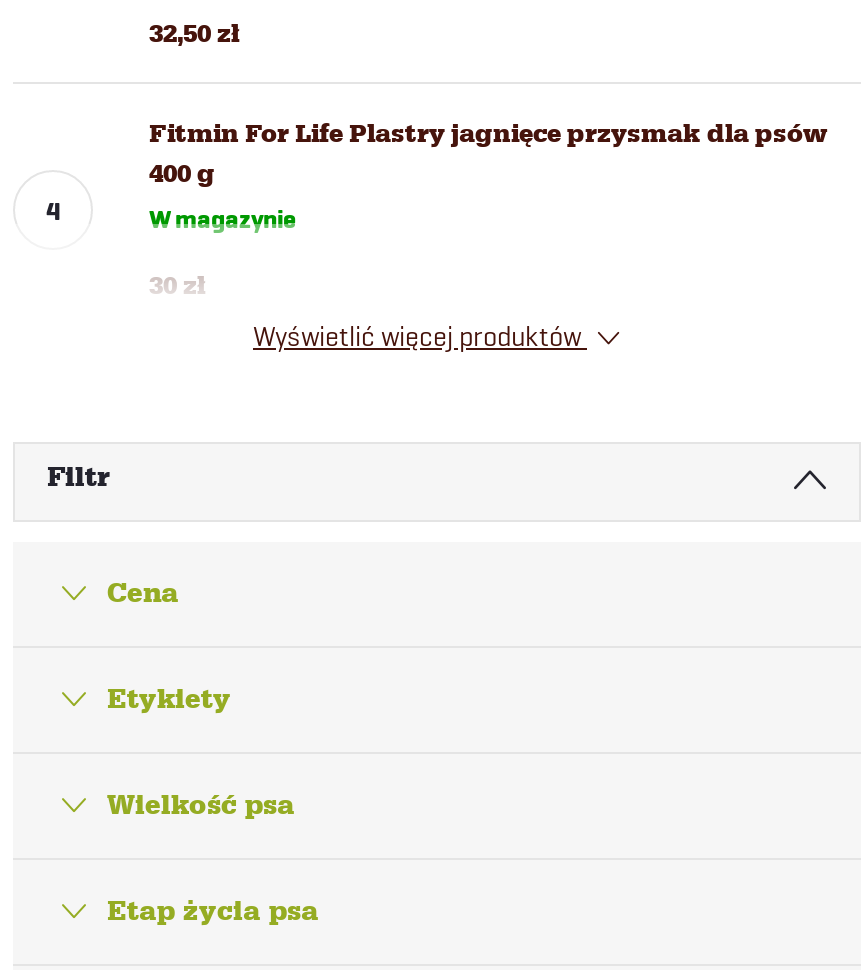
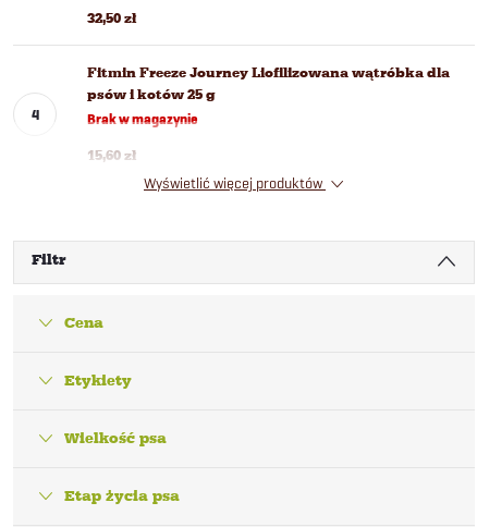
- Fitmin For Life Plastry jagnięce przysmak dla psów
- 400 g
- W magazynie
+ Fitmin Freeze Journey Liofilizowana wątróbka dla
+ psów i kotów 25 g
+ Brak w magazynie

- 30 zł
+ 15,60 zł
